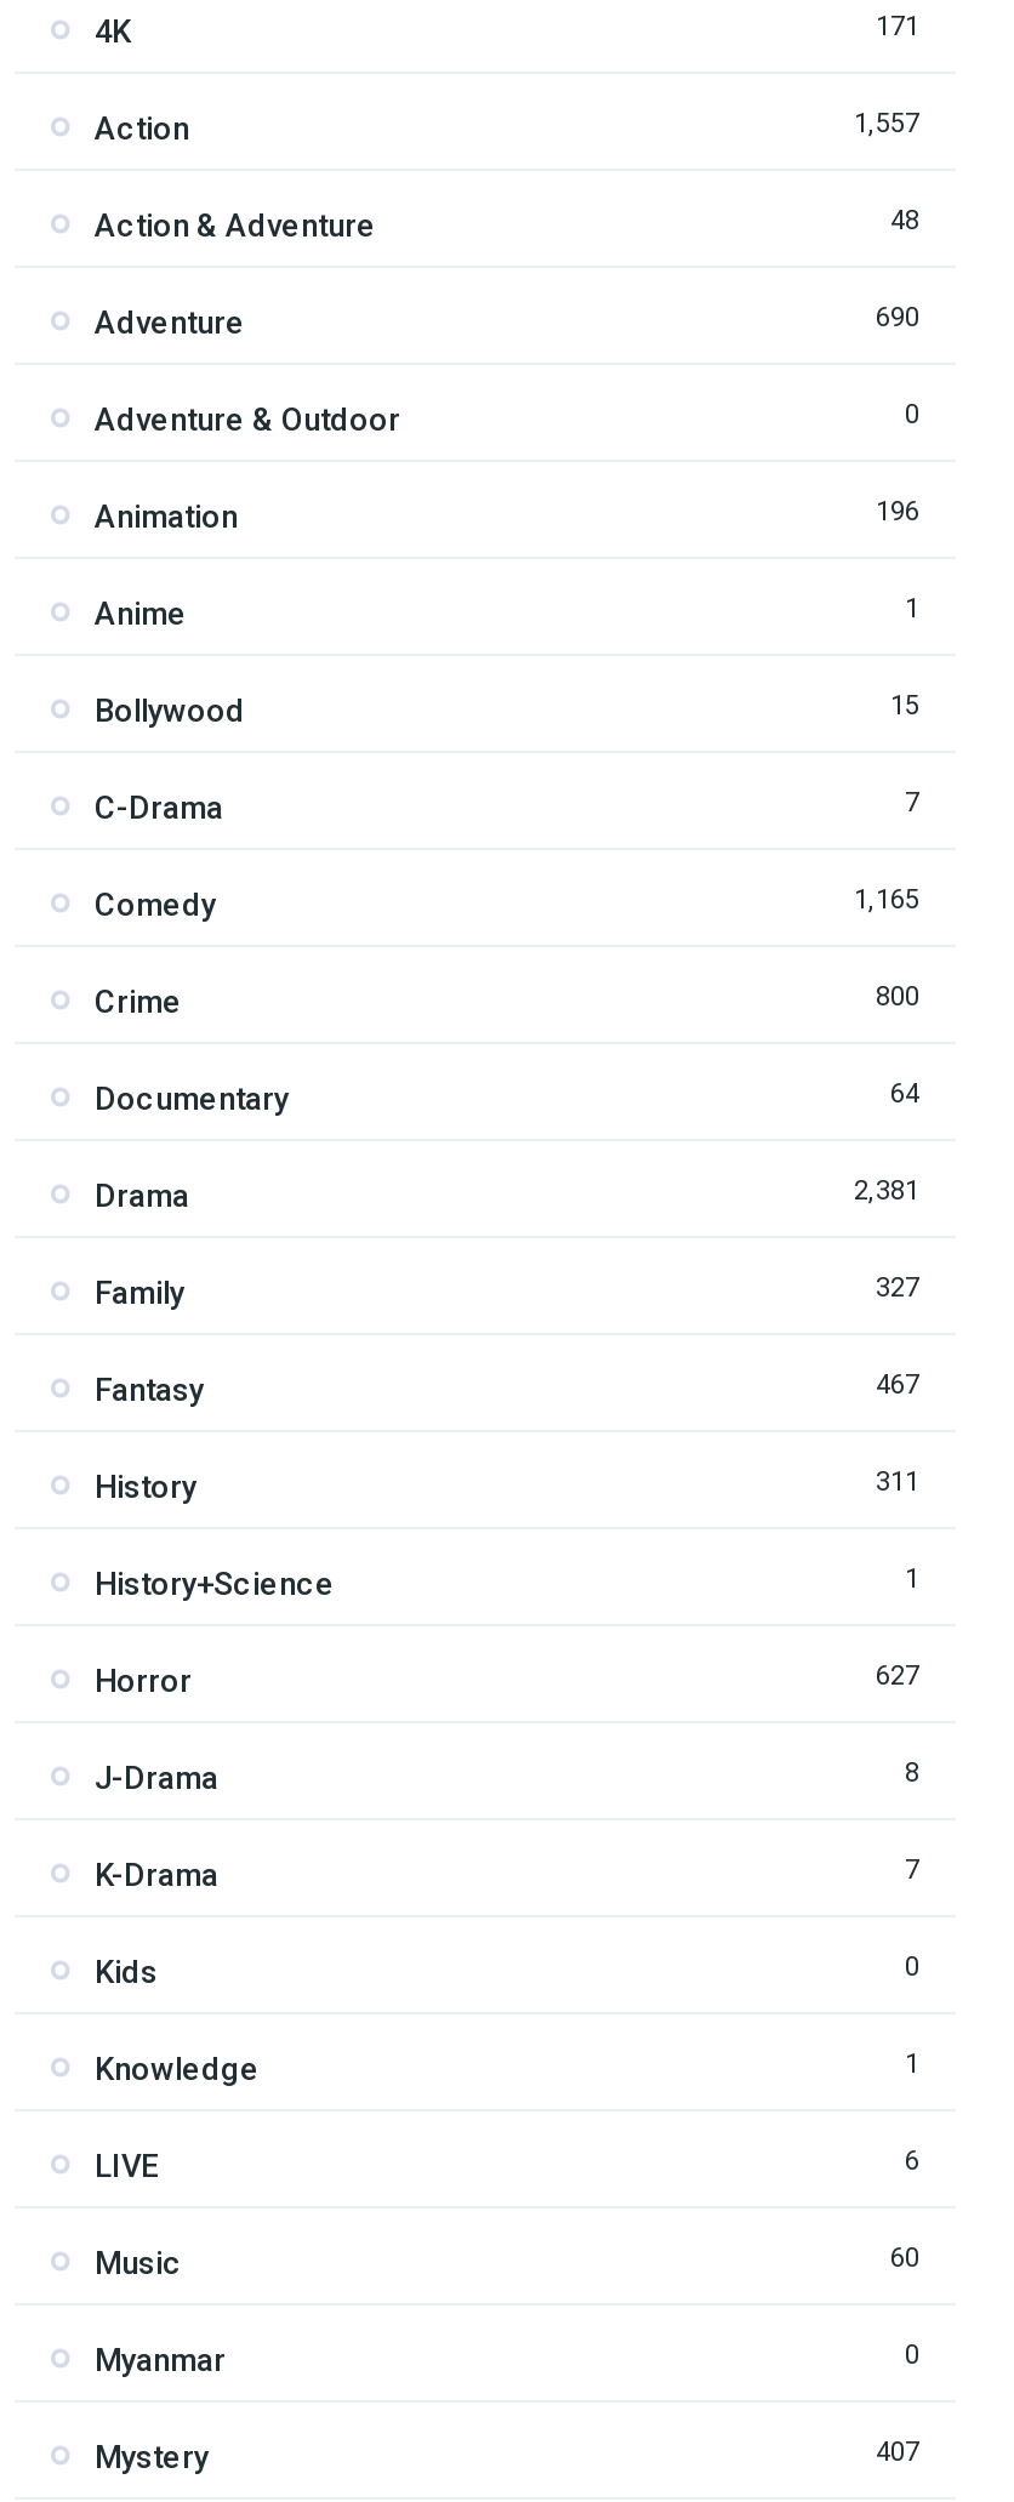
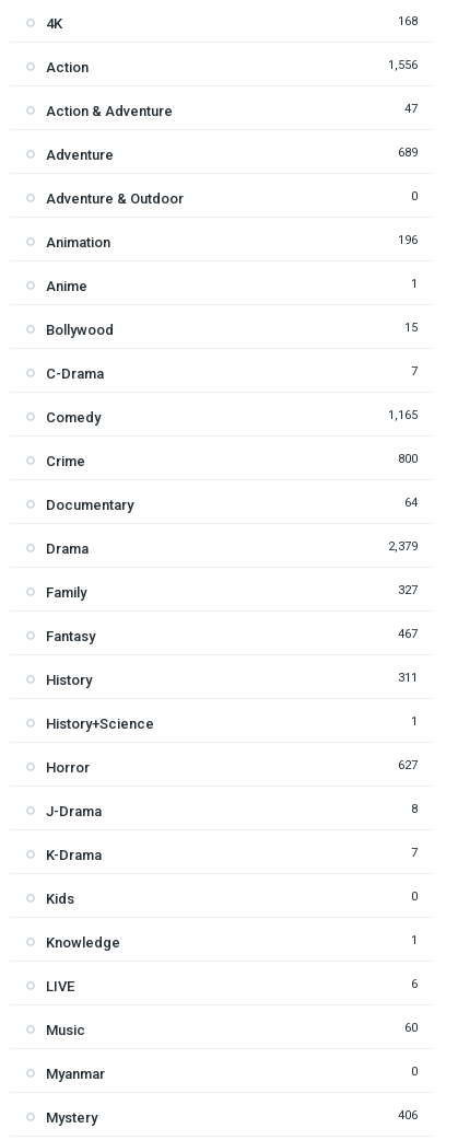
- 171
+ 168

- 1,557
+ 1,556

- 48
+ 47

- 690
+ 689

- 2,381
+ 2,379

- 407
+ 406
